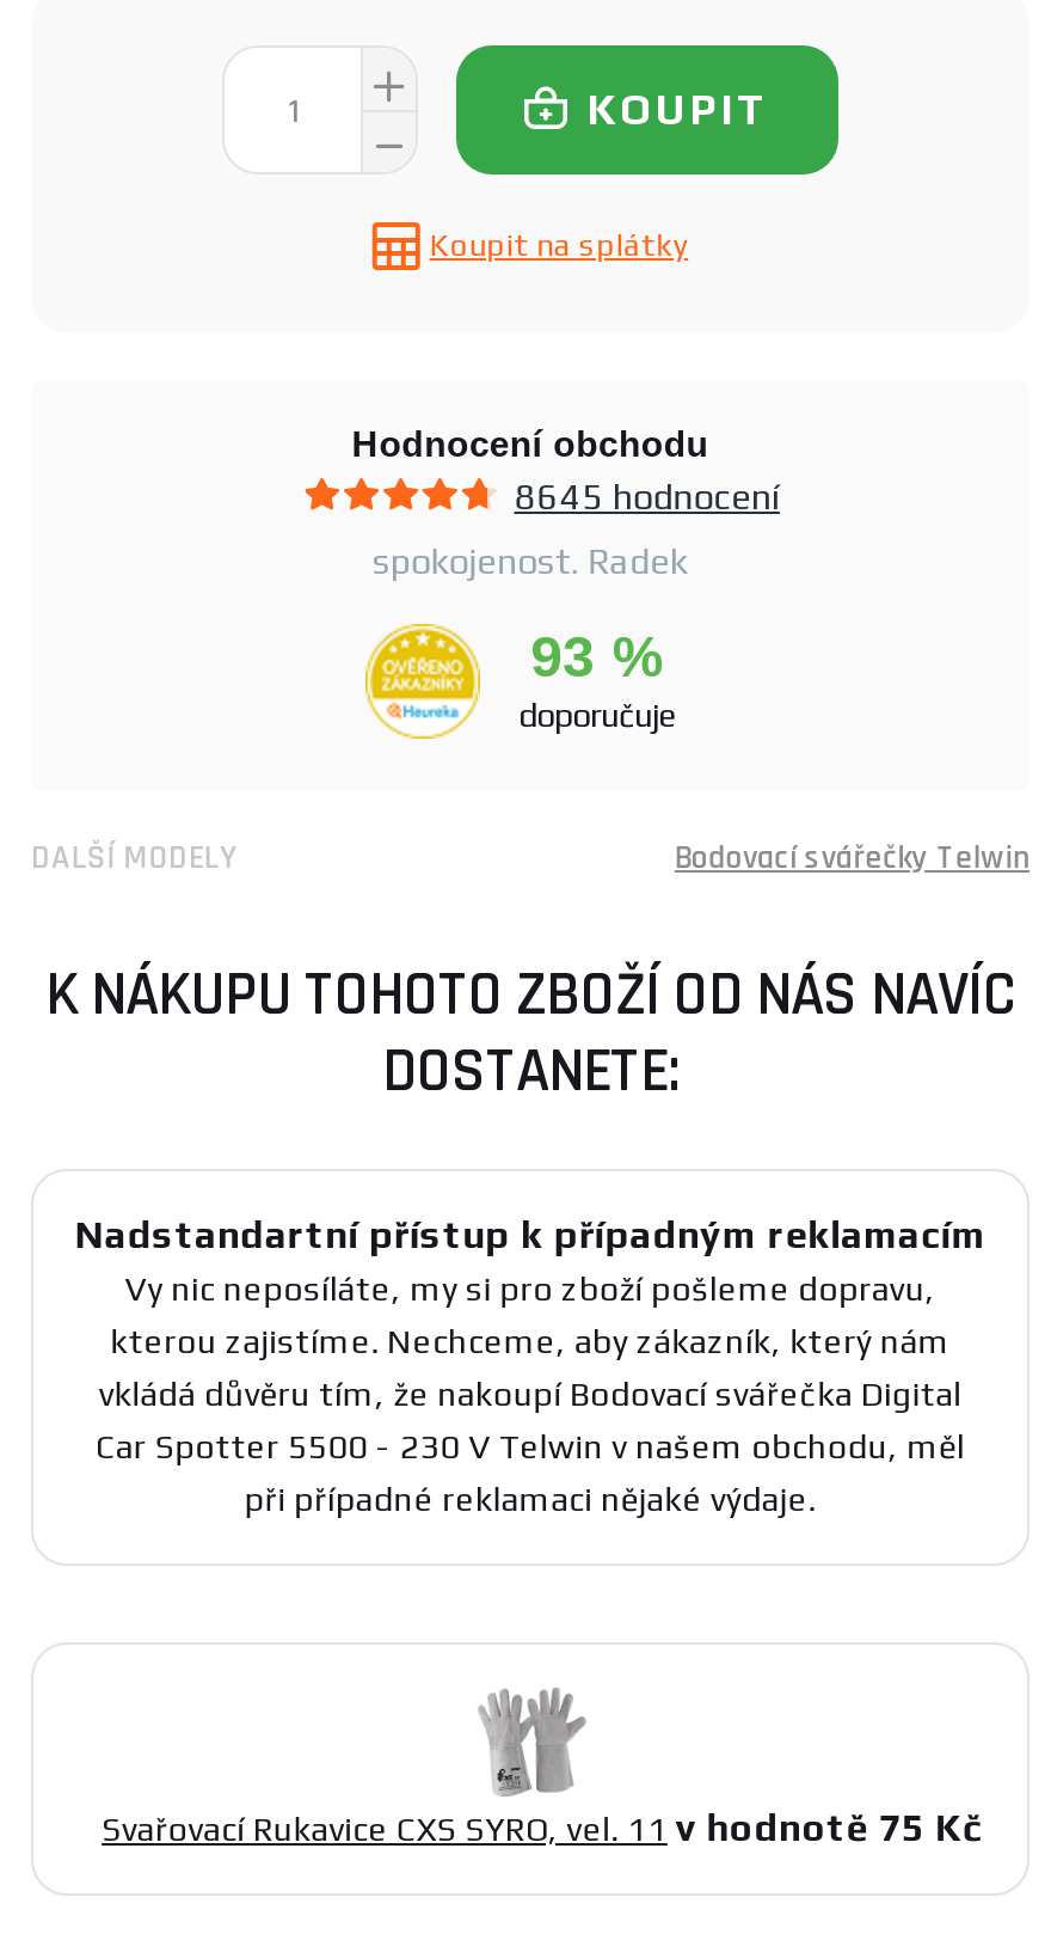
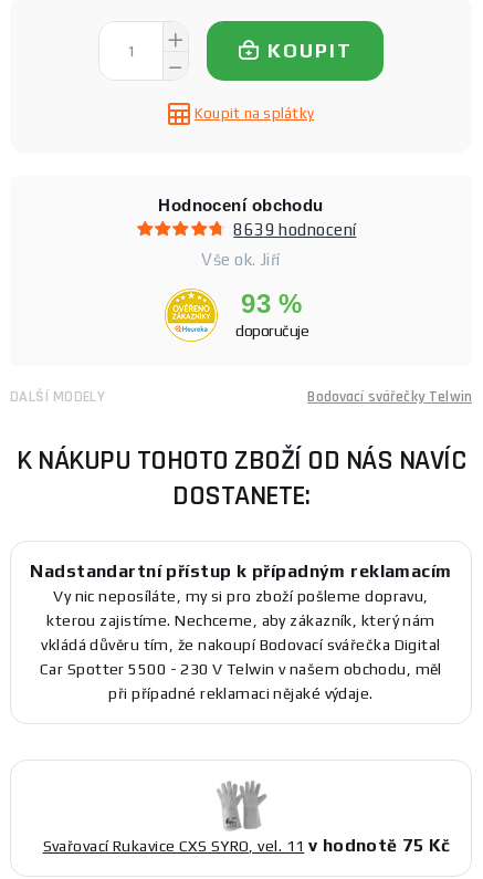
- 8645 hodnocení
+ 8639 hodnocení

- spokojenost. Radek
+ Vše ok. Jiří
